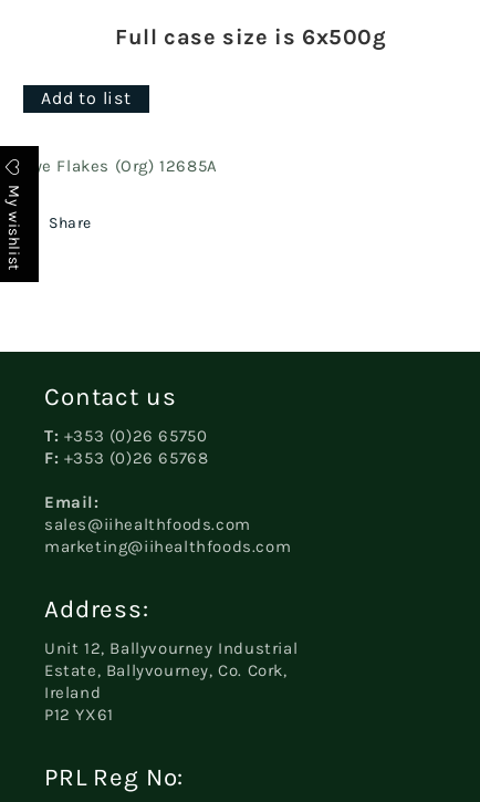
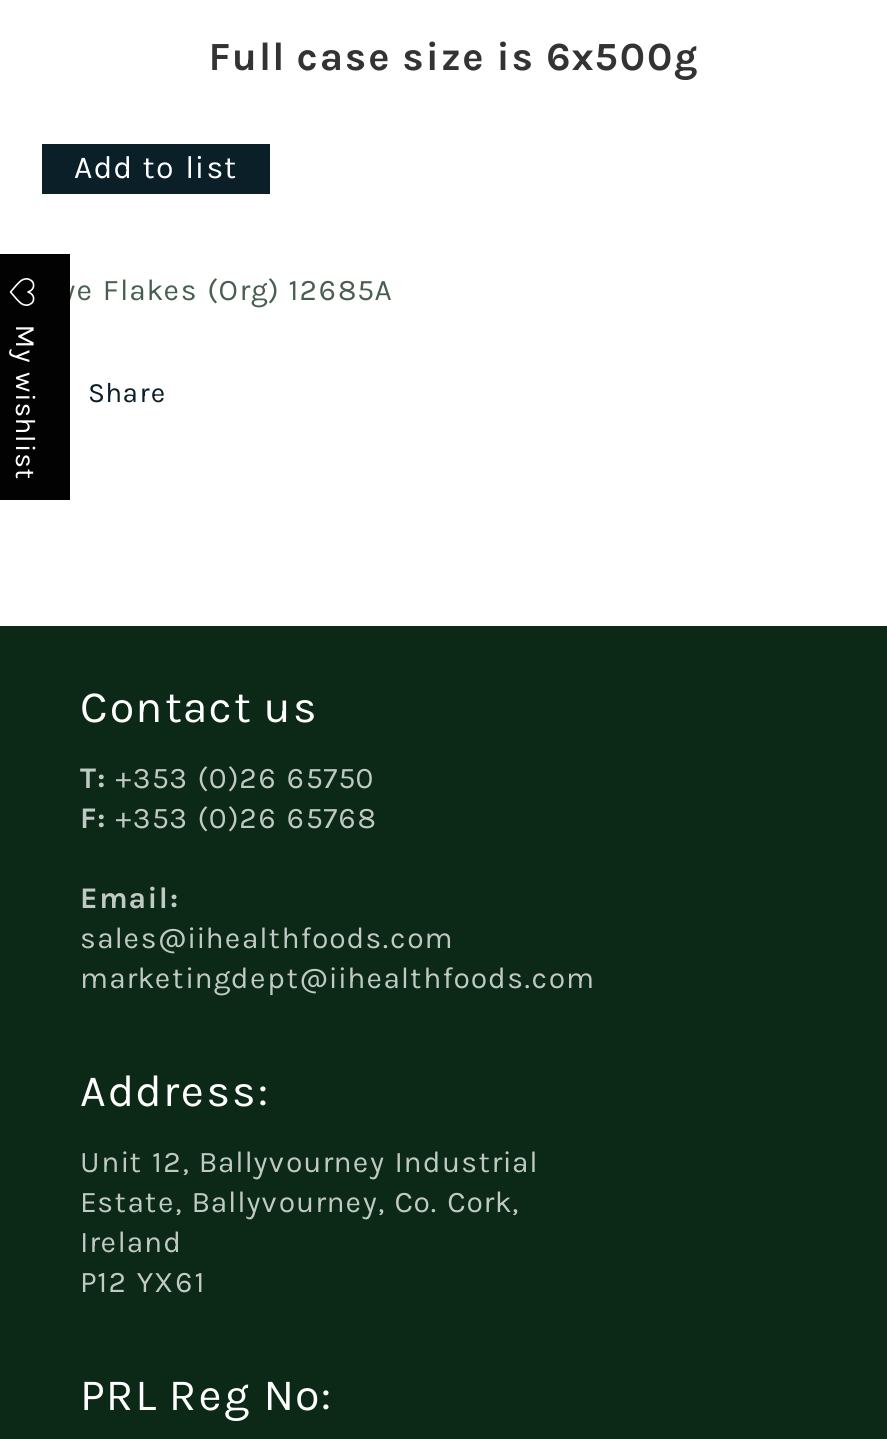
- marketing@iihealthfoods.com
+ marketingdept@iihealthfoods.com
